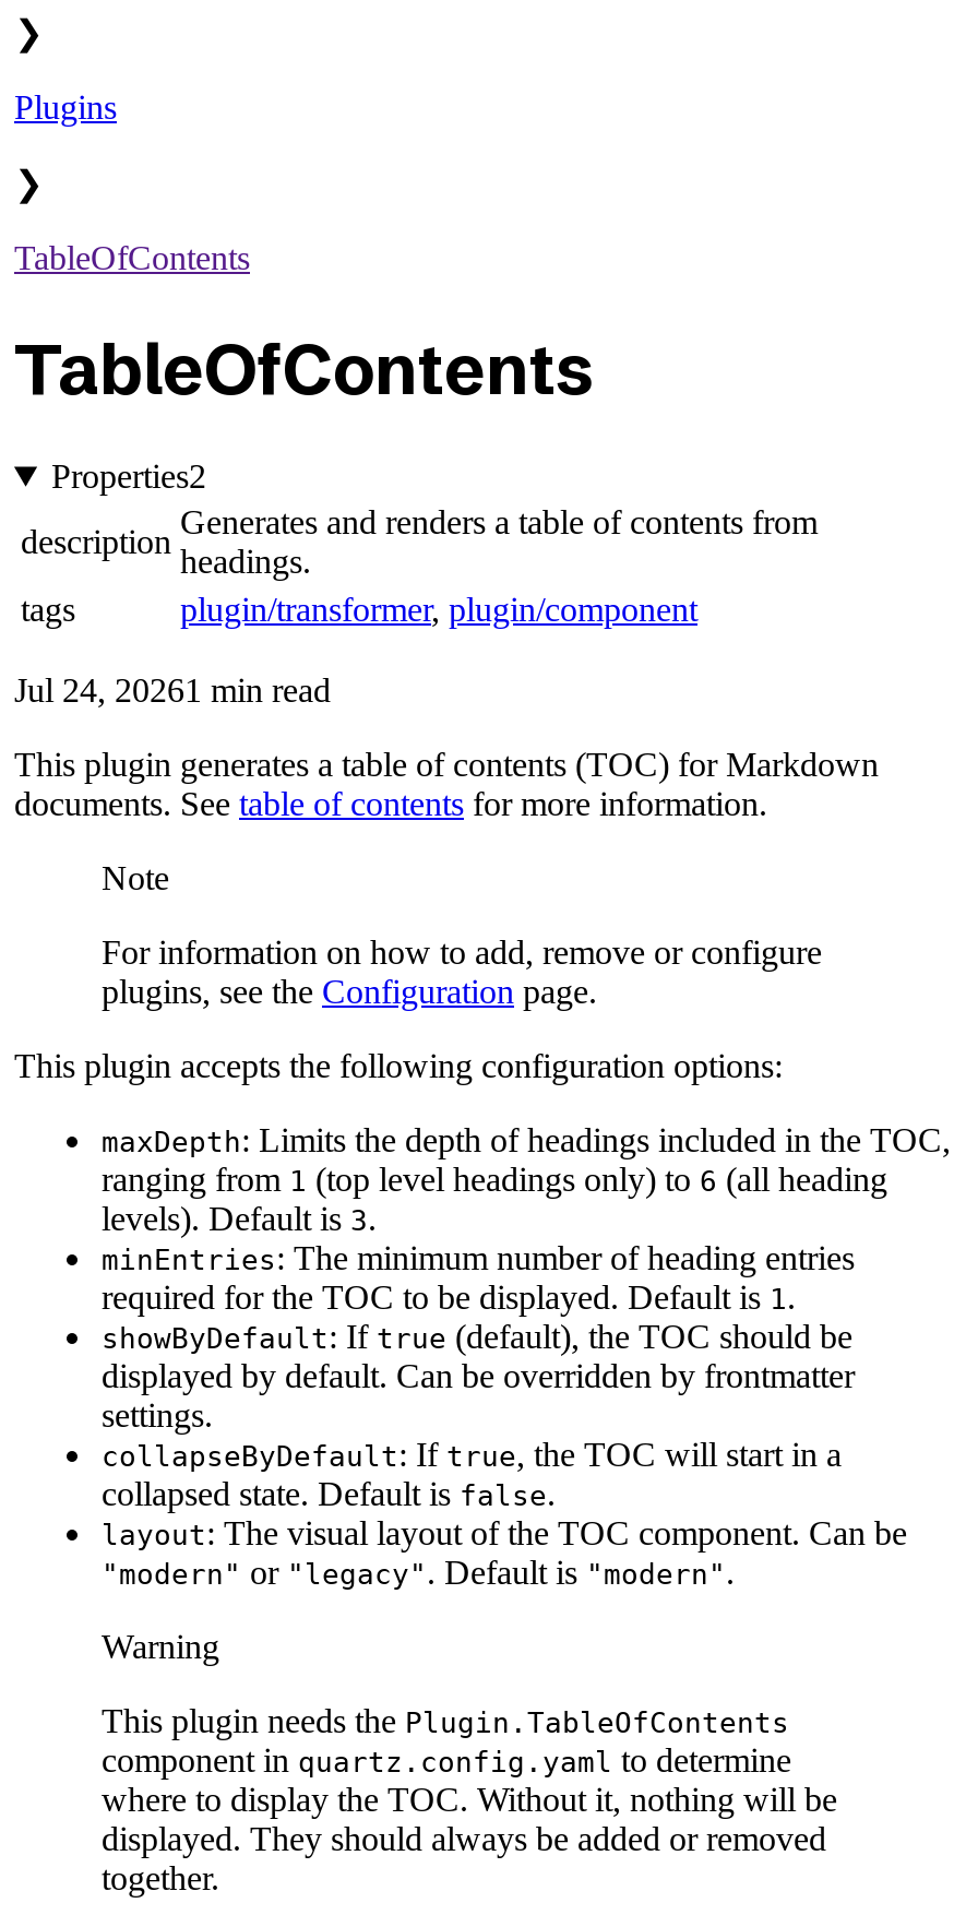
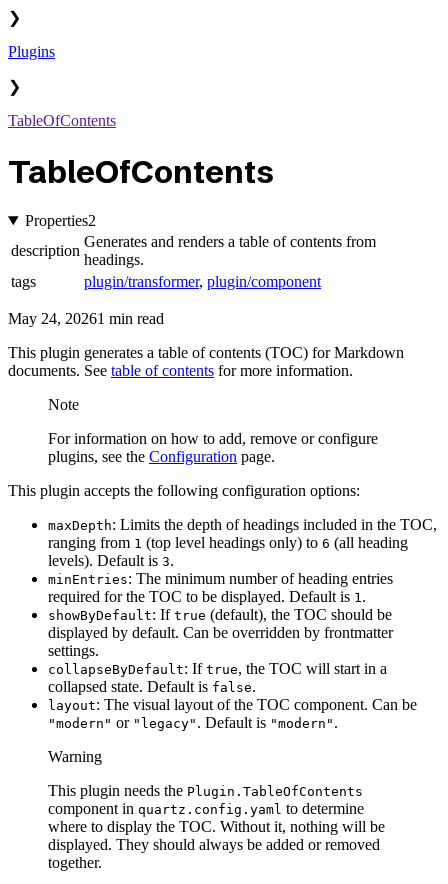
- Jul 24, 20261 min read
+ May 24, 20261 min read
